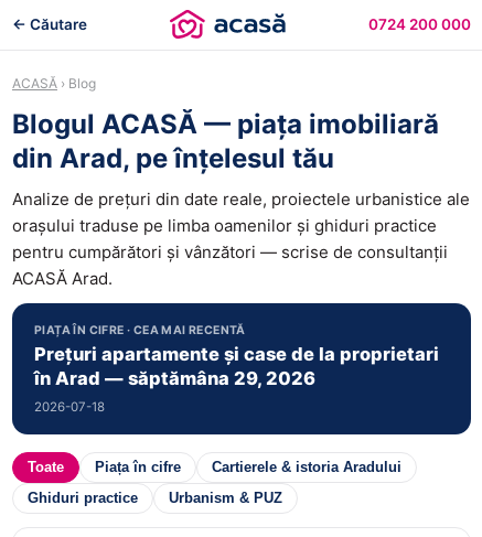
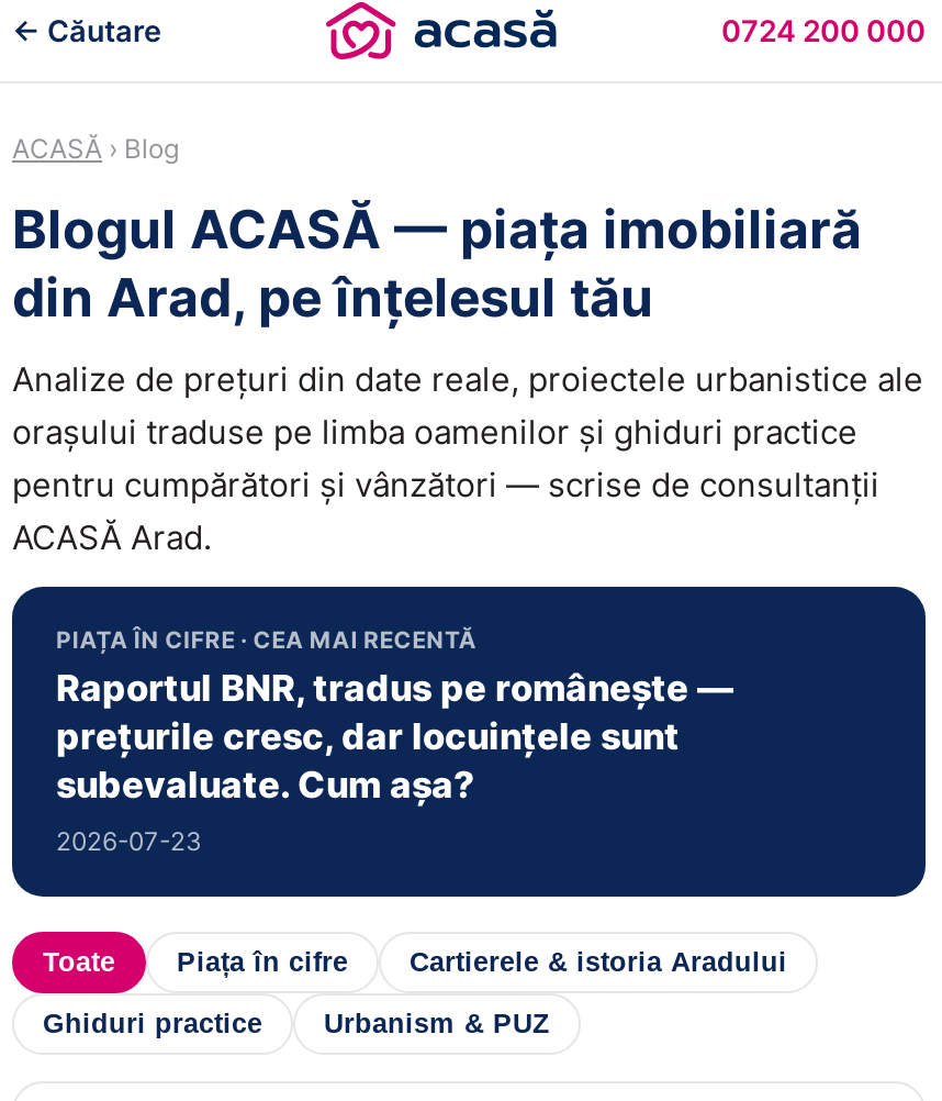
- Prețuri apartamente și case de la proprietari
- în Arad — săptămâna 29, 2026
- 2026-07-18
+ Raportul BNR, tradus pe românește —
+ prețurile cresc, dar locuințele sunt
+ subevaluate. Cum așa?
+ 2026-07-23
